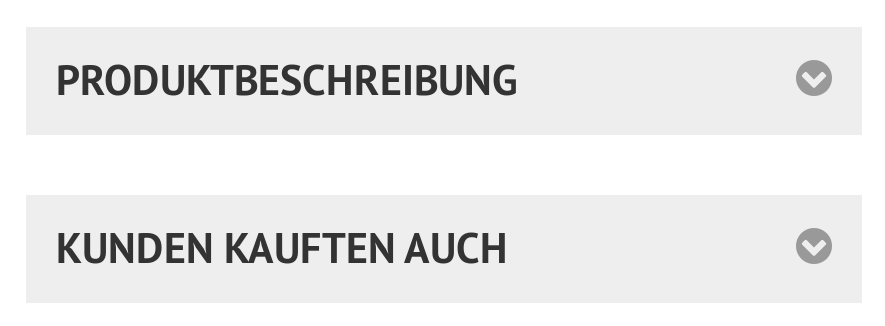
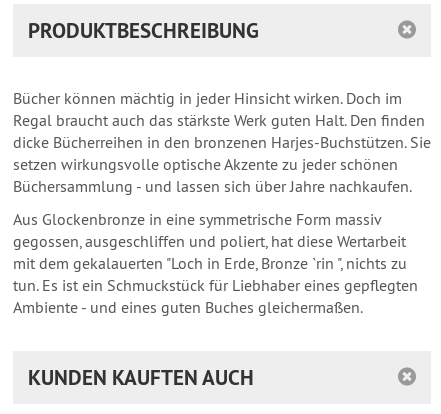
+ Bücher können mächtig in jeder Hinsicht wirken. Doch im
+ Regal braucht auch das stärkste Werk guten Halt. Den finden
+ dicke Bücherreihen in den bronzenen Harjes-Buchstützen. Sie
+ setzen wirkungsvolle optische Akzente zu jeder schönen
+ Büchersammlung - und lassen sich über Jahre nachkaufen.
+ Aus Glockenbronze in eine symmetrische Form massiv
+ gegossen, ausgeschliffen und poliert, hat diese Wertarbeit
+ mit dem gekalauerten "Loch in Erde, Bronze `rin ", nichts zu
+ tun. Es ist ein Schmuckstück für Liebhaber eines gepflegten
+ Ambiente - und eines guten Buches gleichermaßen.
